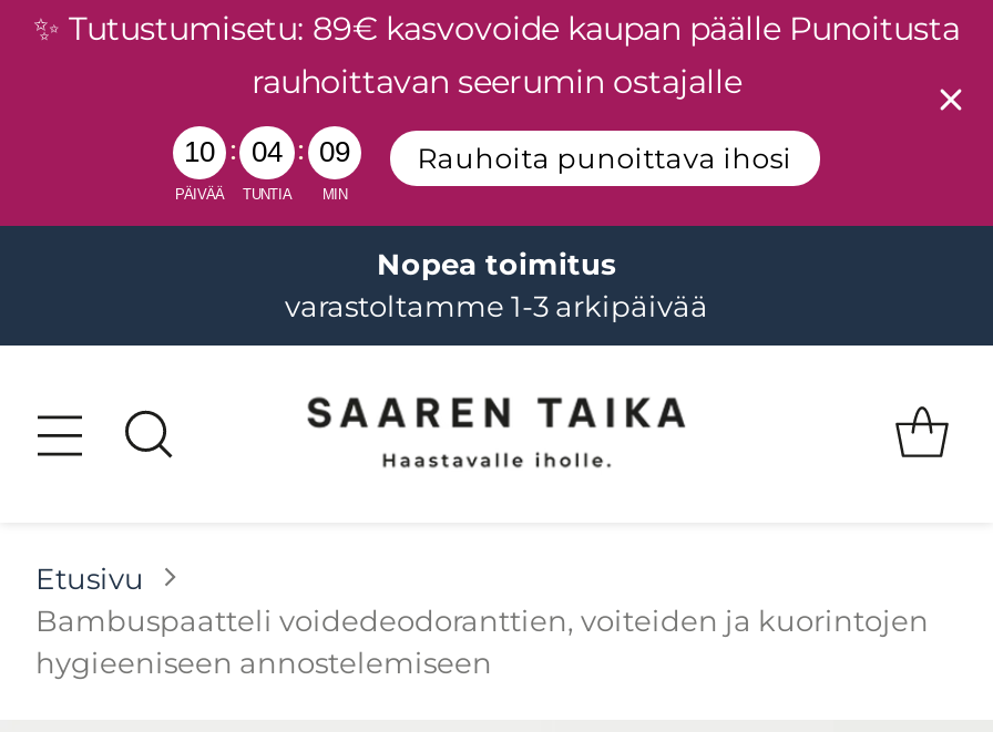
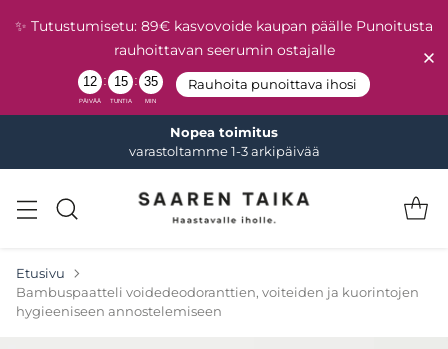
- 10 : 04 : 09
+ 12 : 15 : 35
